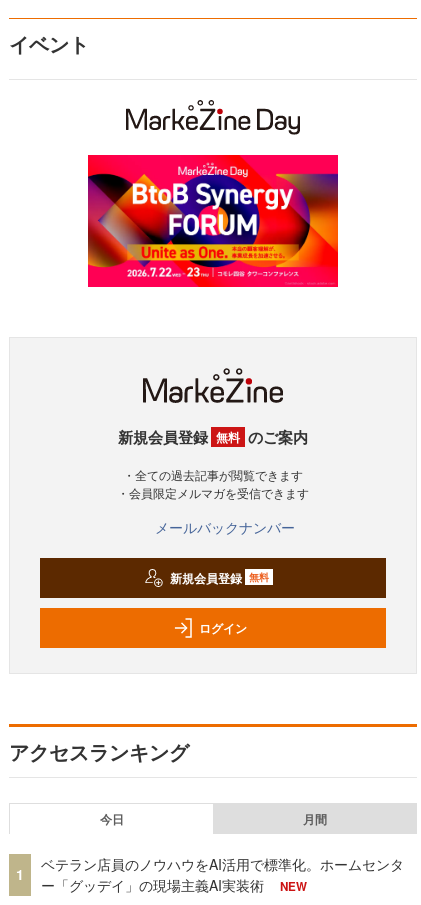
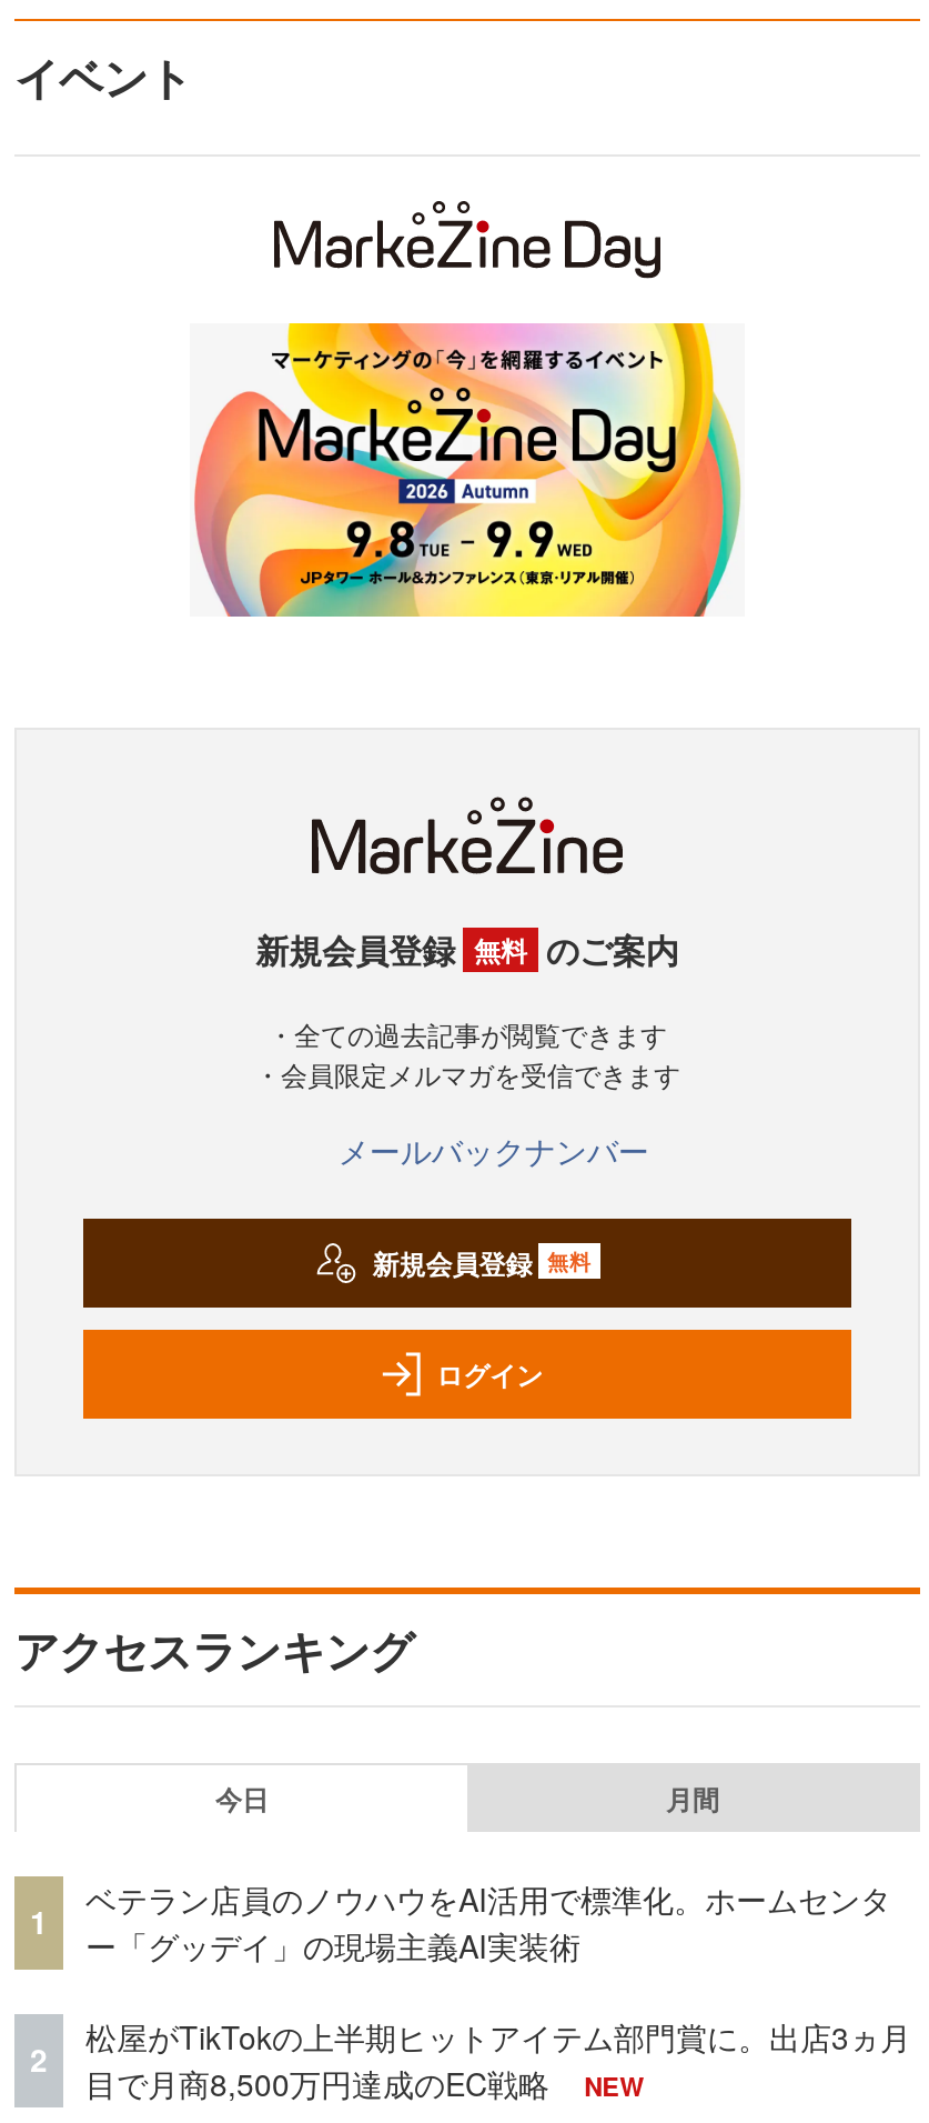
- [image]
+ [image]

+ 2

+ 松屋がTikTokの上半期ヒットアイテム部門賞に。出店3ヵ月
+ 目で月商8,500万円達成のEC戦略
